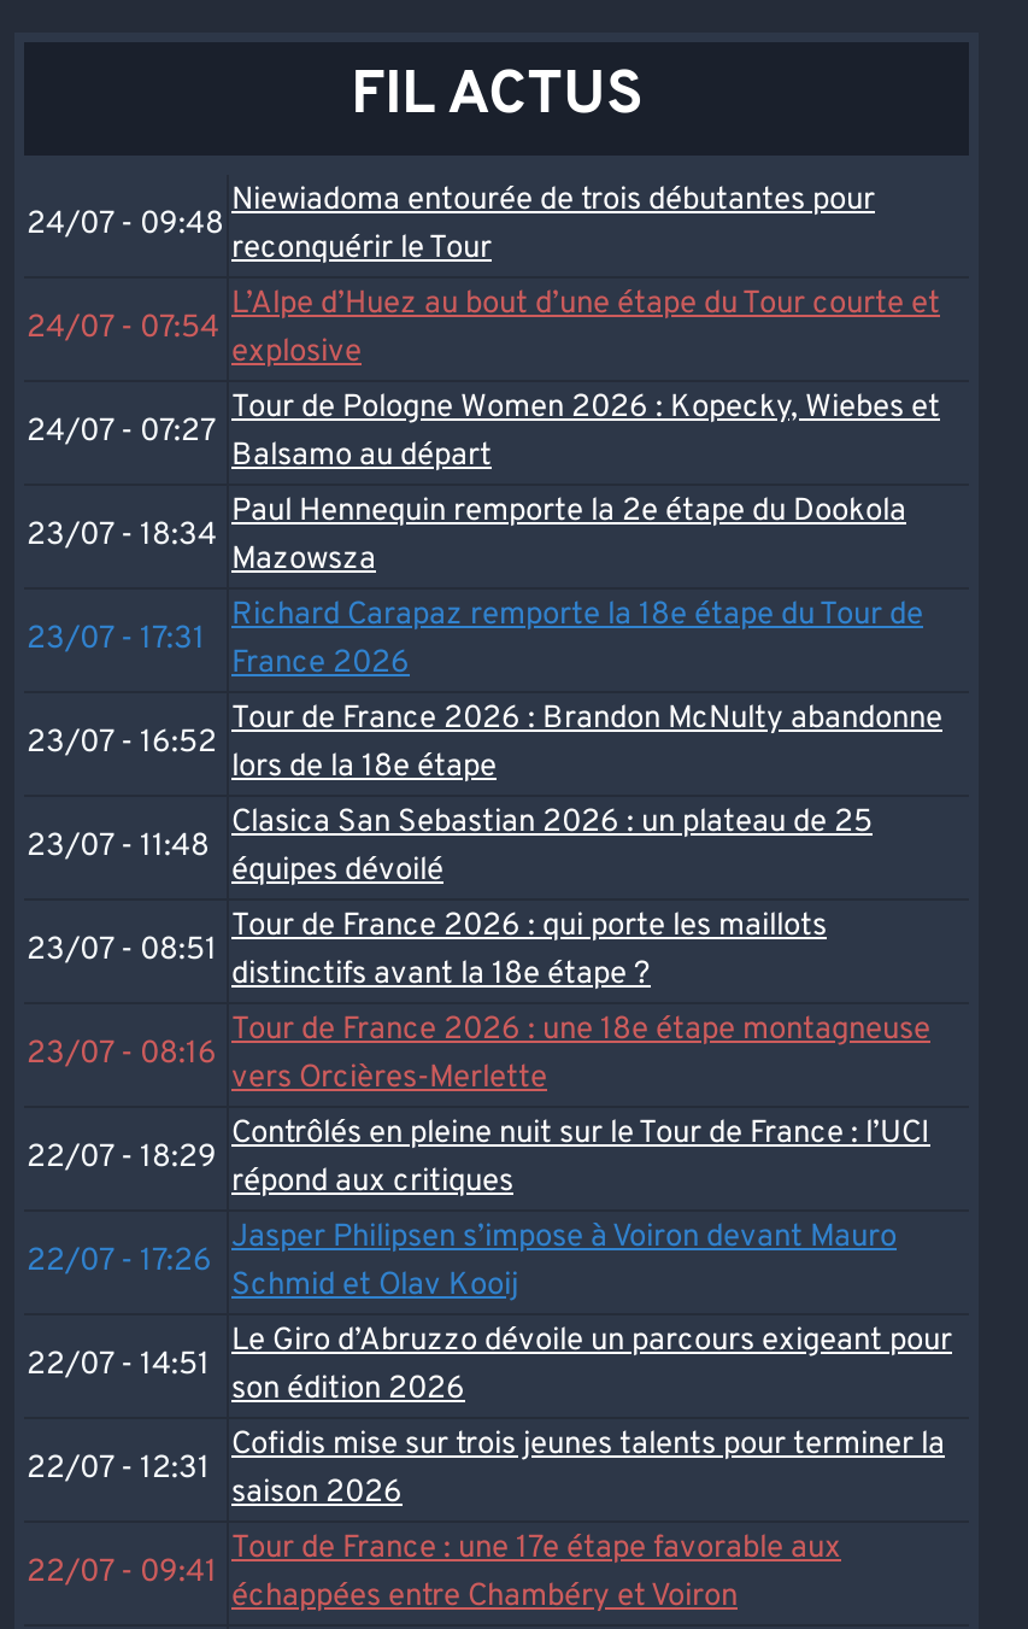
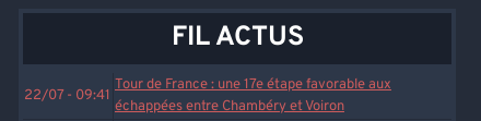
- Niewiadoma entourée de trois débutantes pour
- reconquérir le Tour
- 24/07 - 07:54

- 24/07 - 09:48

- L’Alpe d’Huez au bout d’une étape du Tour courte et
- explosive
- 24/07 - 07:27

- Tour de Pologne Women 2026 : Kopecky, Wiebes et
- Balsamo au départ
- 23/07 - 18:34

- Paul Hennequin remporte la 2e étape du Dookola
- Mazowsza
- 23/07 - 17:31

- Richard Carapaz remporte la 18e étape du Tour de
- France 2026
- 23/07 - 16:52

- Tour de France 2026 : Brandon McNulty abandonne
- lors de la 18e étape
- 23/07 - 11:48

- Clasica San Sebastian 2026 : un plateau de 25
- équipes dévoilé
- 23/07 - 08:51

- Tour de France 2026 : qui porte les maillots
- distinctifs avant la 18e étape ?
- 23/07 - 08:16

- Tour de France 2026 : une 18e étape montagneuse
- vers Orcières-Merlette
- 22/07 - 18:29

- Contrôlés en pleine nuit sur le Tour de France : l’UCI
- répond aux critiques
- 22/07 - 17:26

- Jasper Philipsen s’impose à Voiron devant Mauro
- Schmid et Olav Kooij
- 22/07 - 14:51

- Le Giro d’Abruzzo dévoile un parcours exigeant pour
- son édition 2026
- 22/07 - 12:31

- Cofidis mise sur trois jeunes talents pour terminer la
- saison 2026
